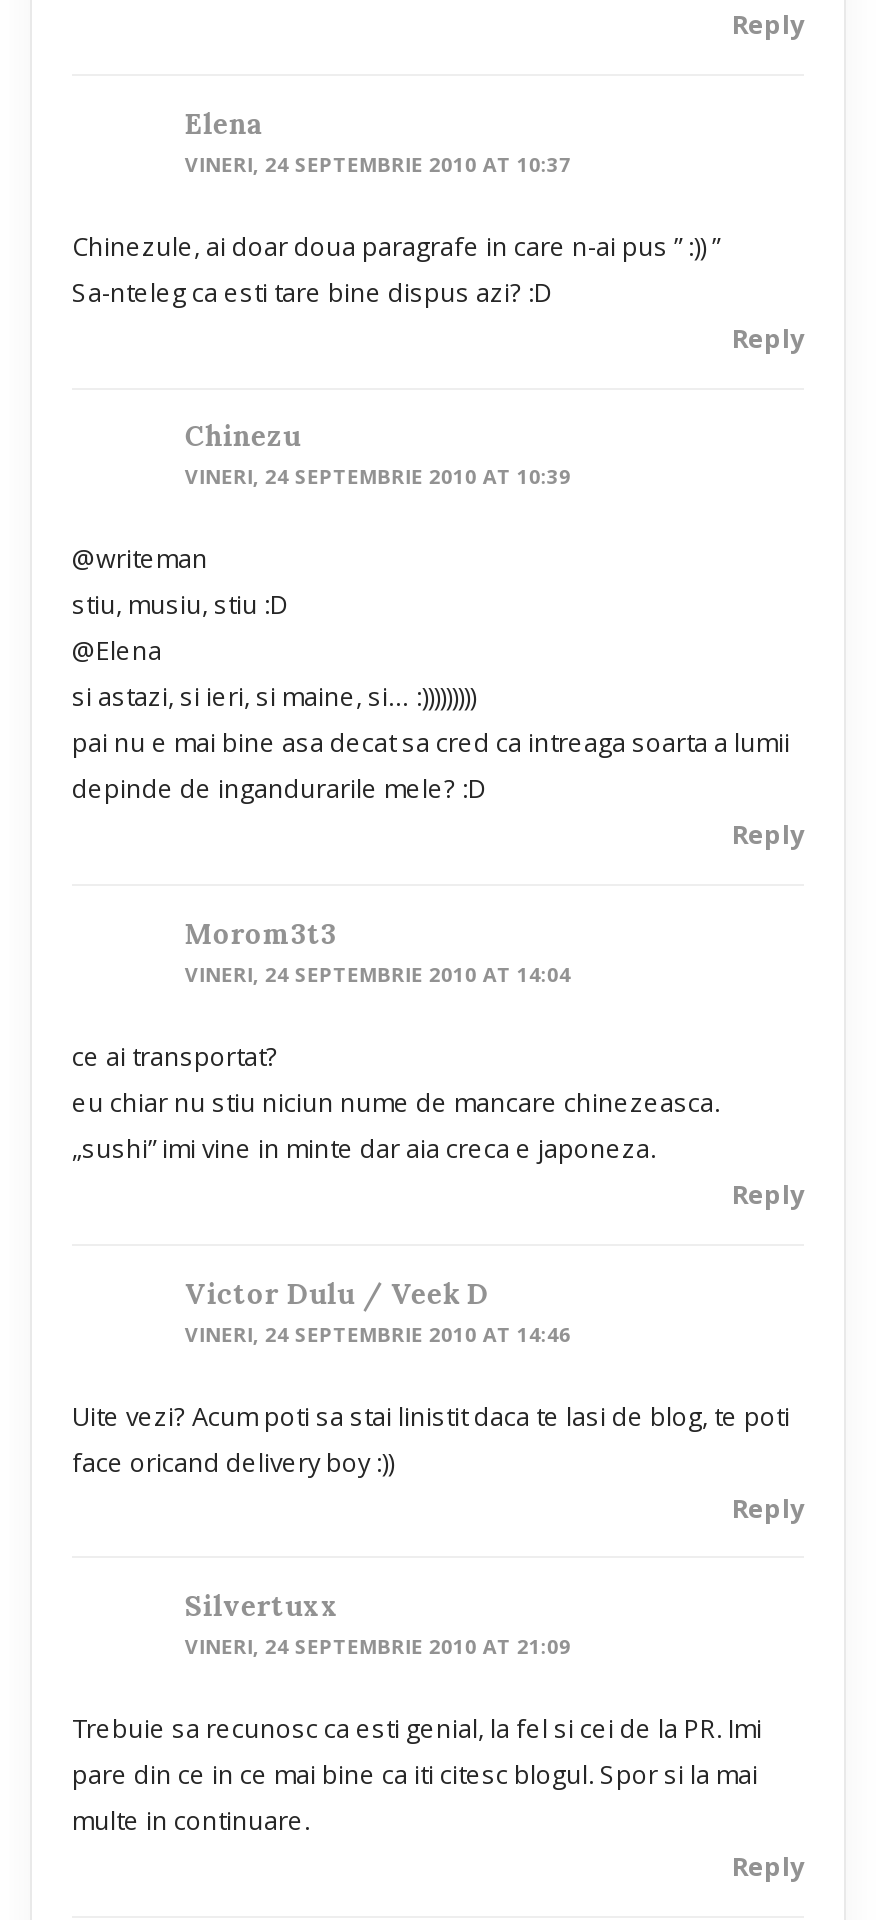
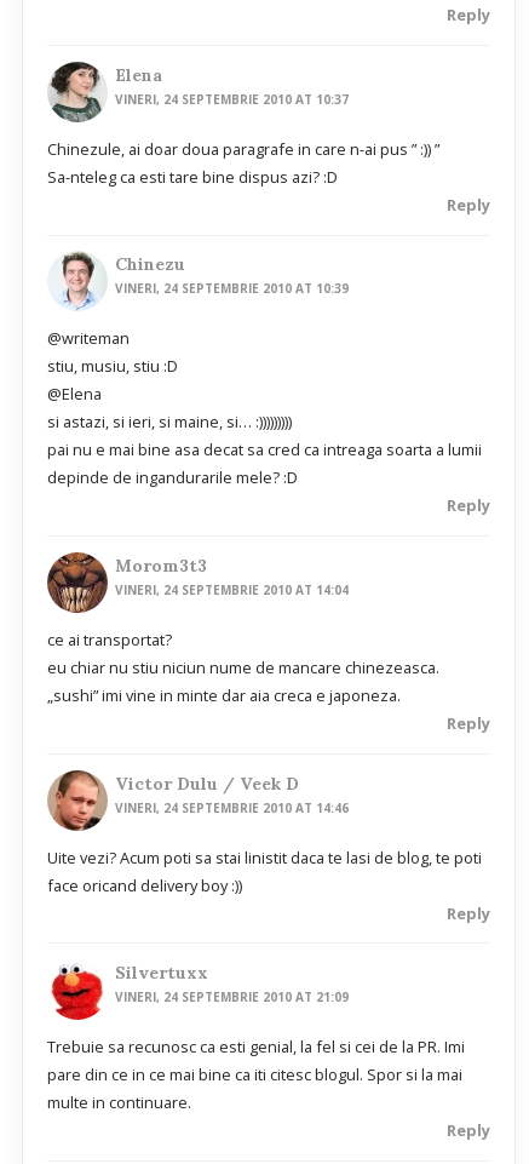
+ [image]

+ [image]

+ [image]

+ [image]

+ [image]
